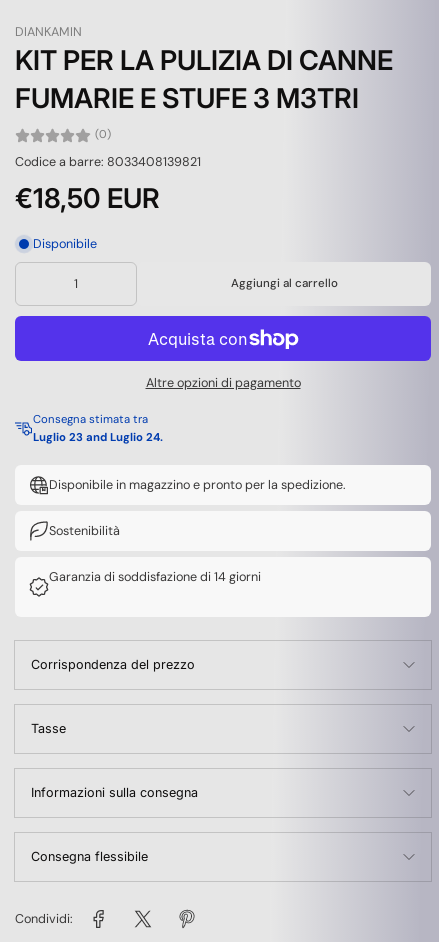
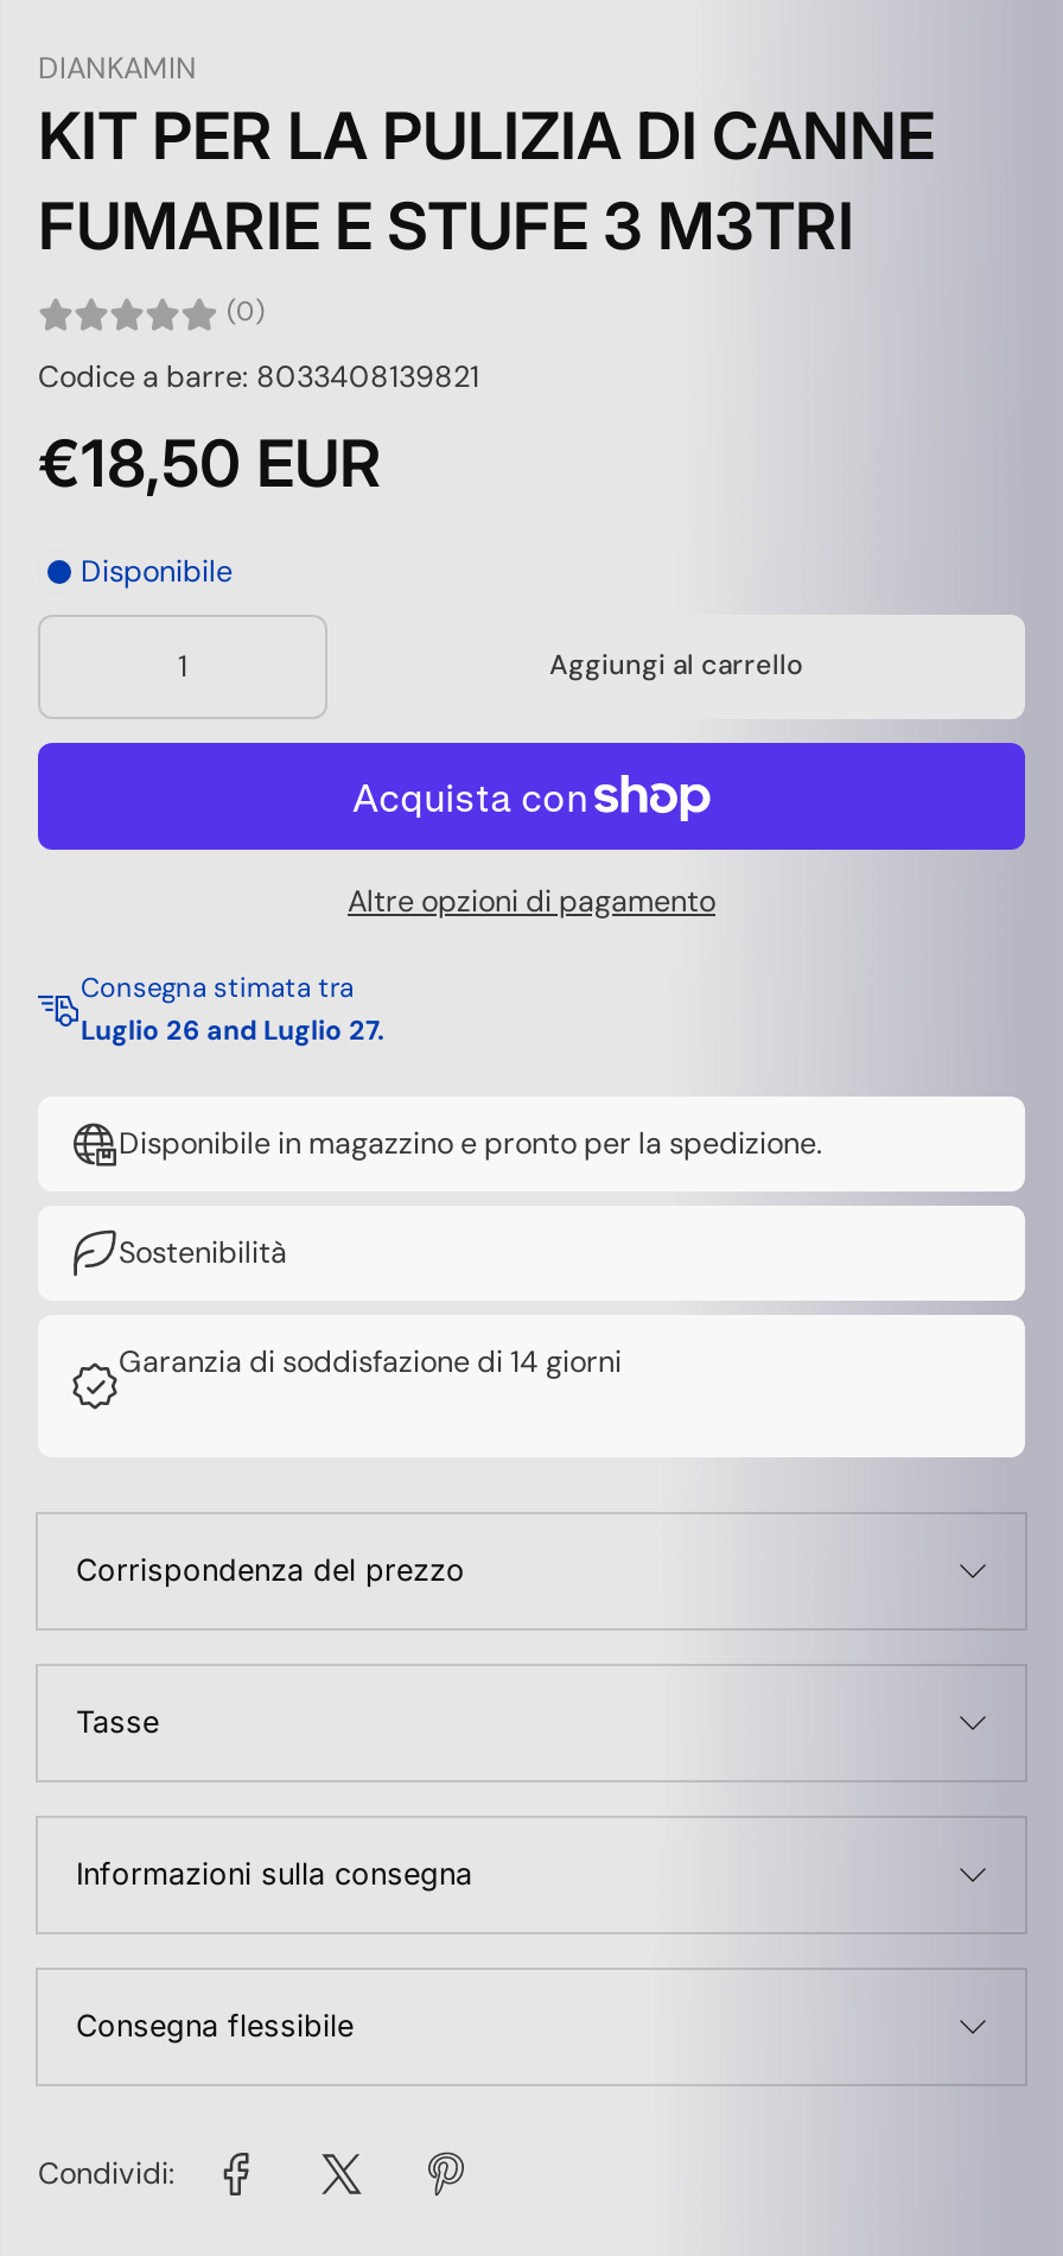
- Luglio 23 and Luglio 24.
+ Luglio 26 and Luglio 27.
